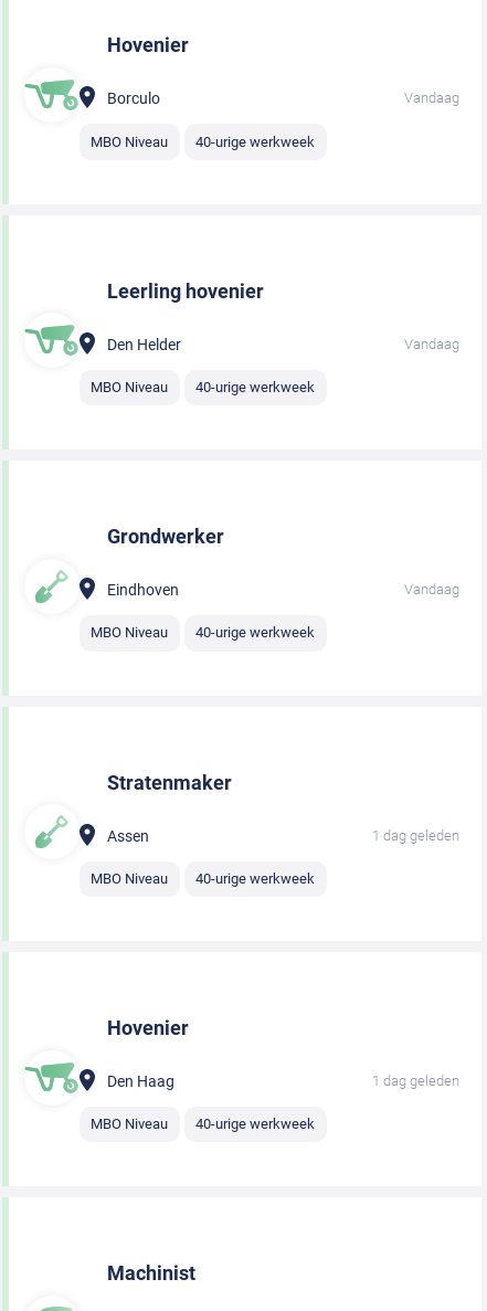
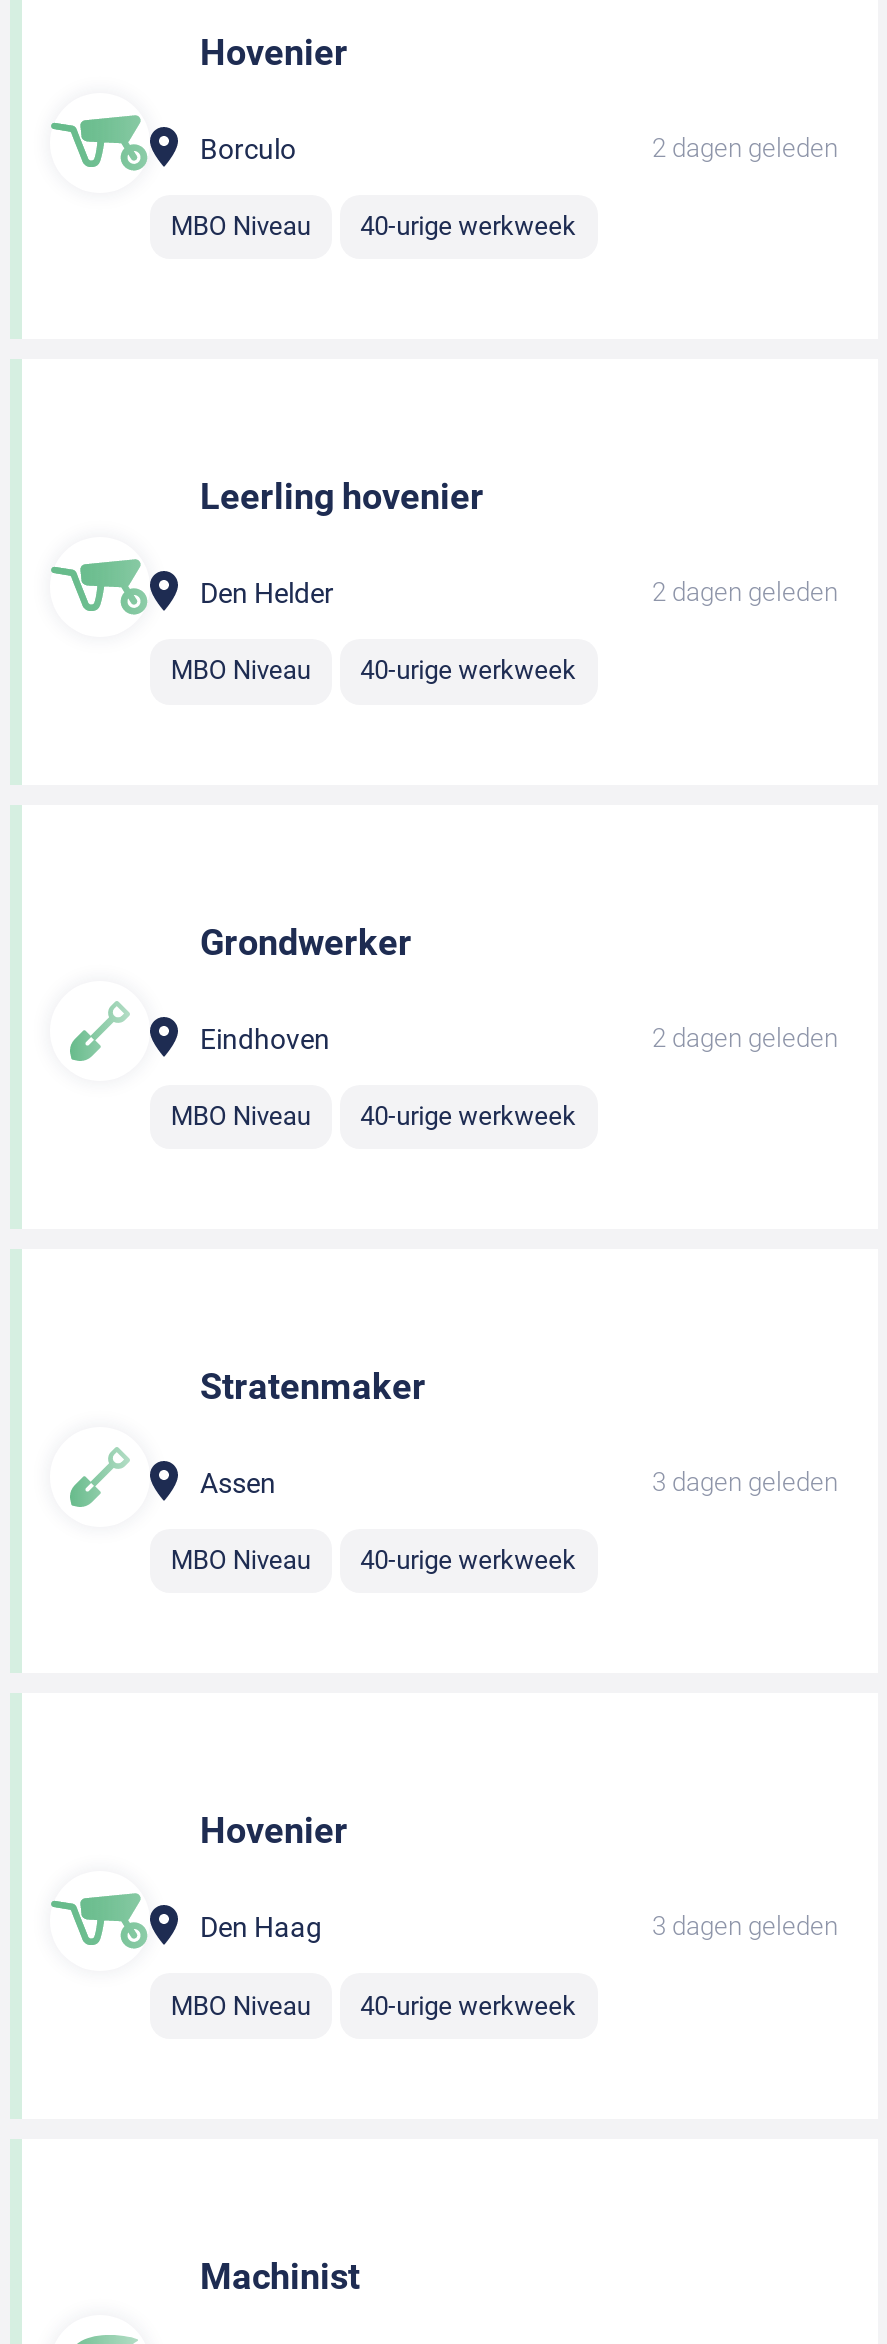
- Vandaag
+ 2 dagen geleden

- Vandaag
+ 2 dagen geleden

- Vandaag
+ 2 dagen geleden

- 1 dag geleden
+ 3 dagen geleden

- 1 dag geleden
+ 3 dagen geleden
